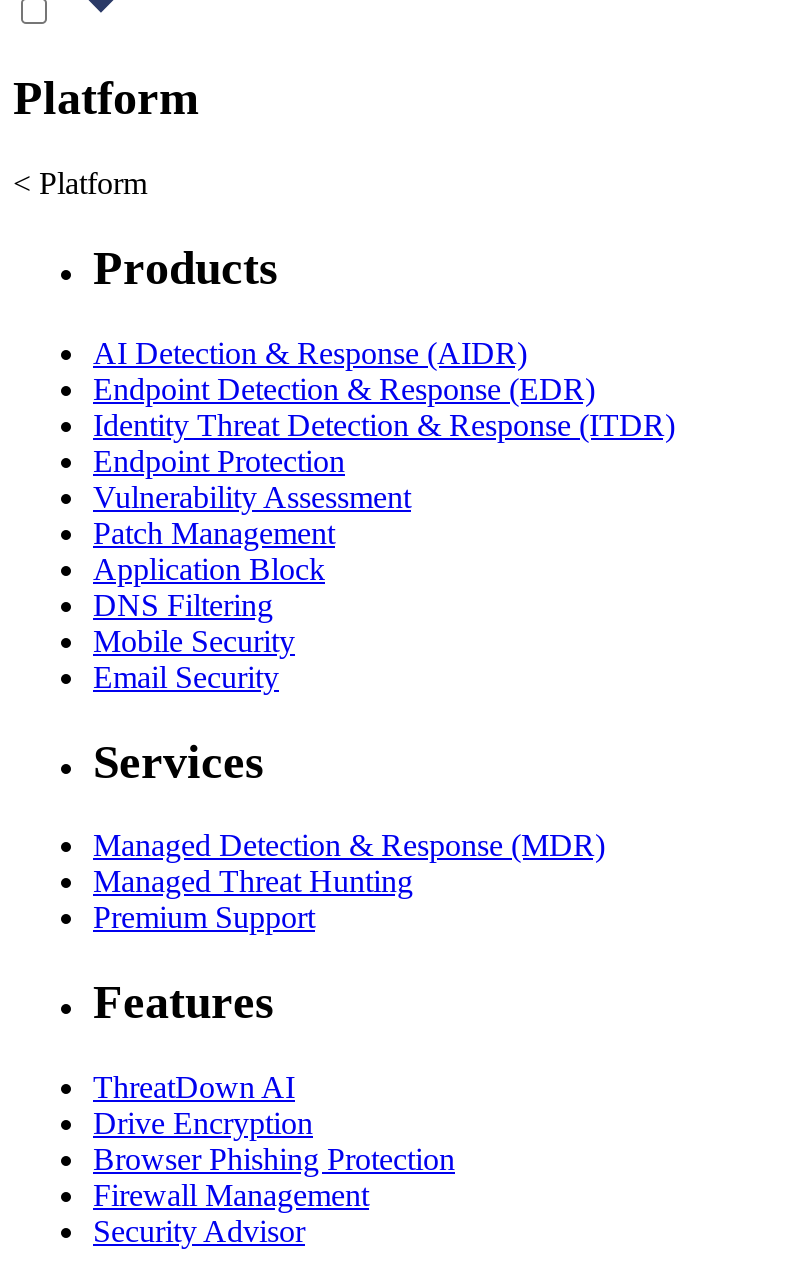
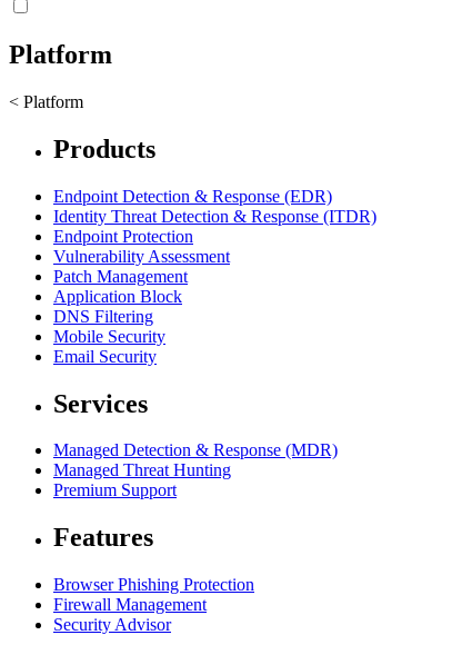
- AI Detection & Response (AIDR)

- ThreatDown AI
- Drive Encryption
